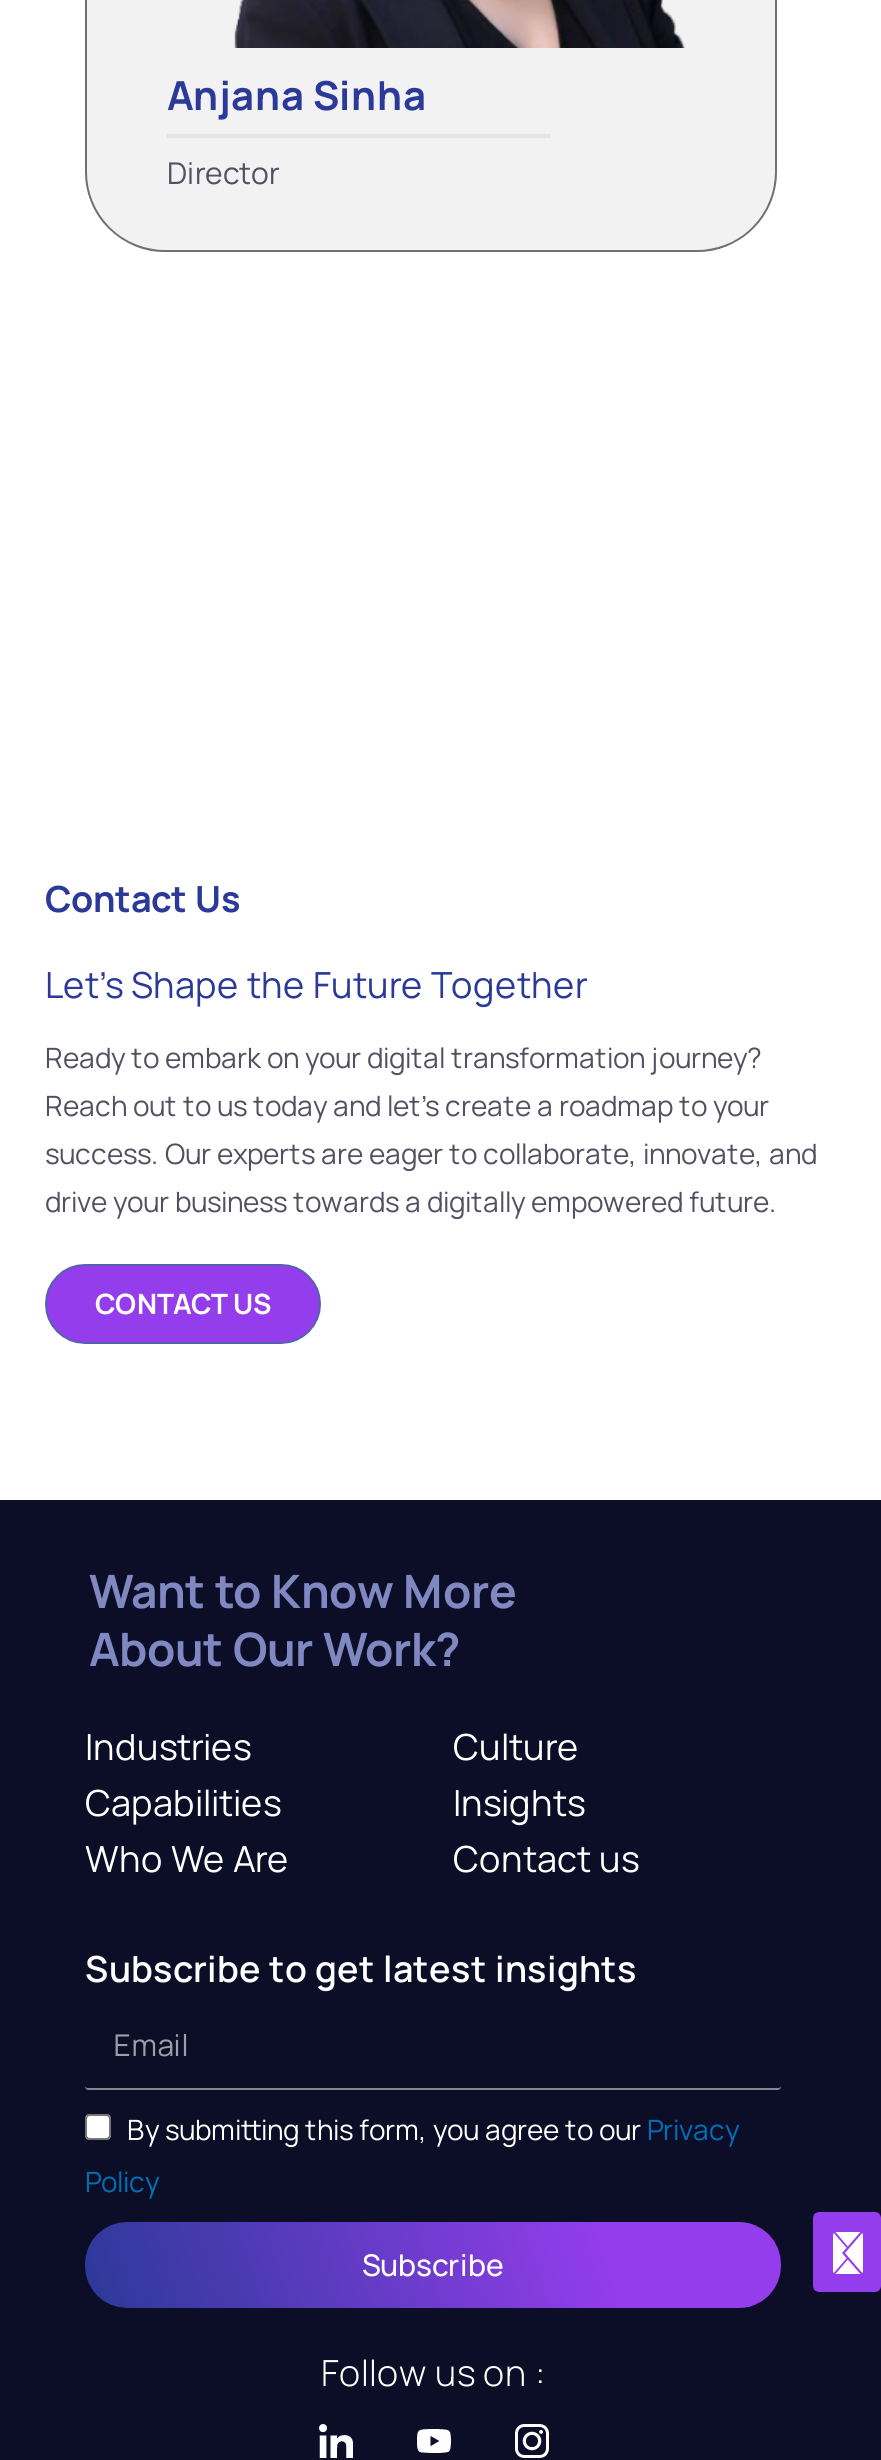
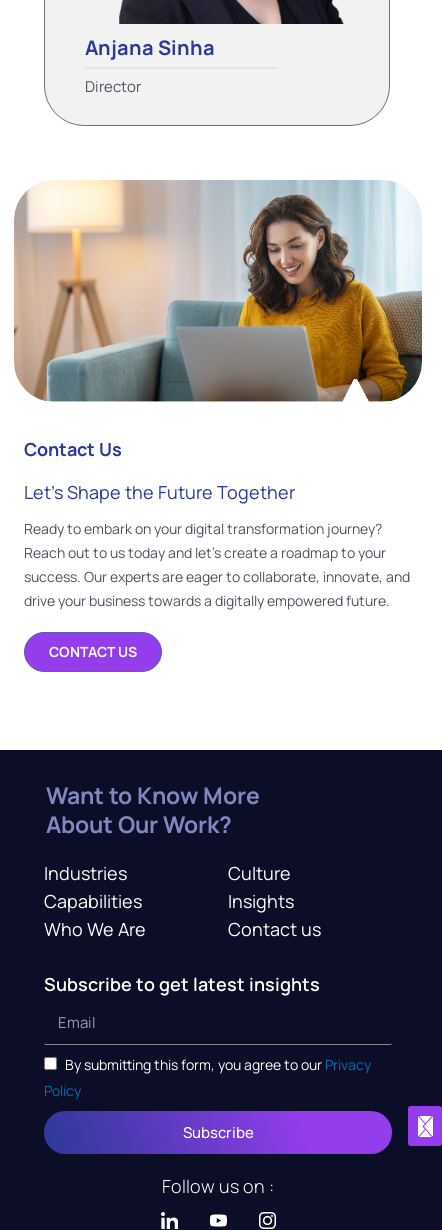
+ [image]
